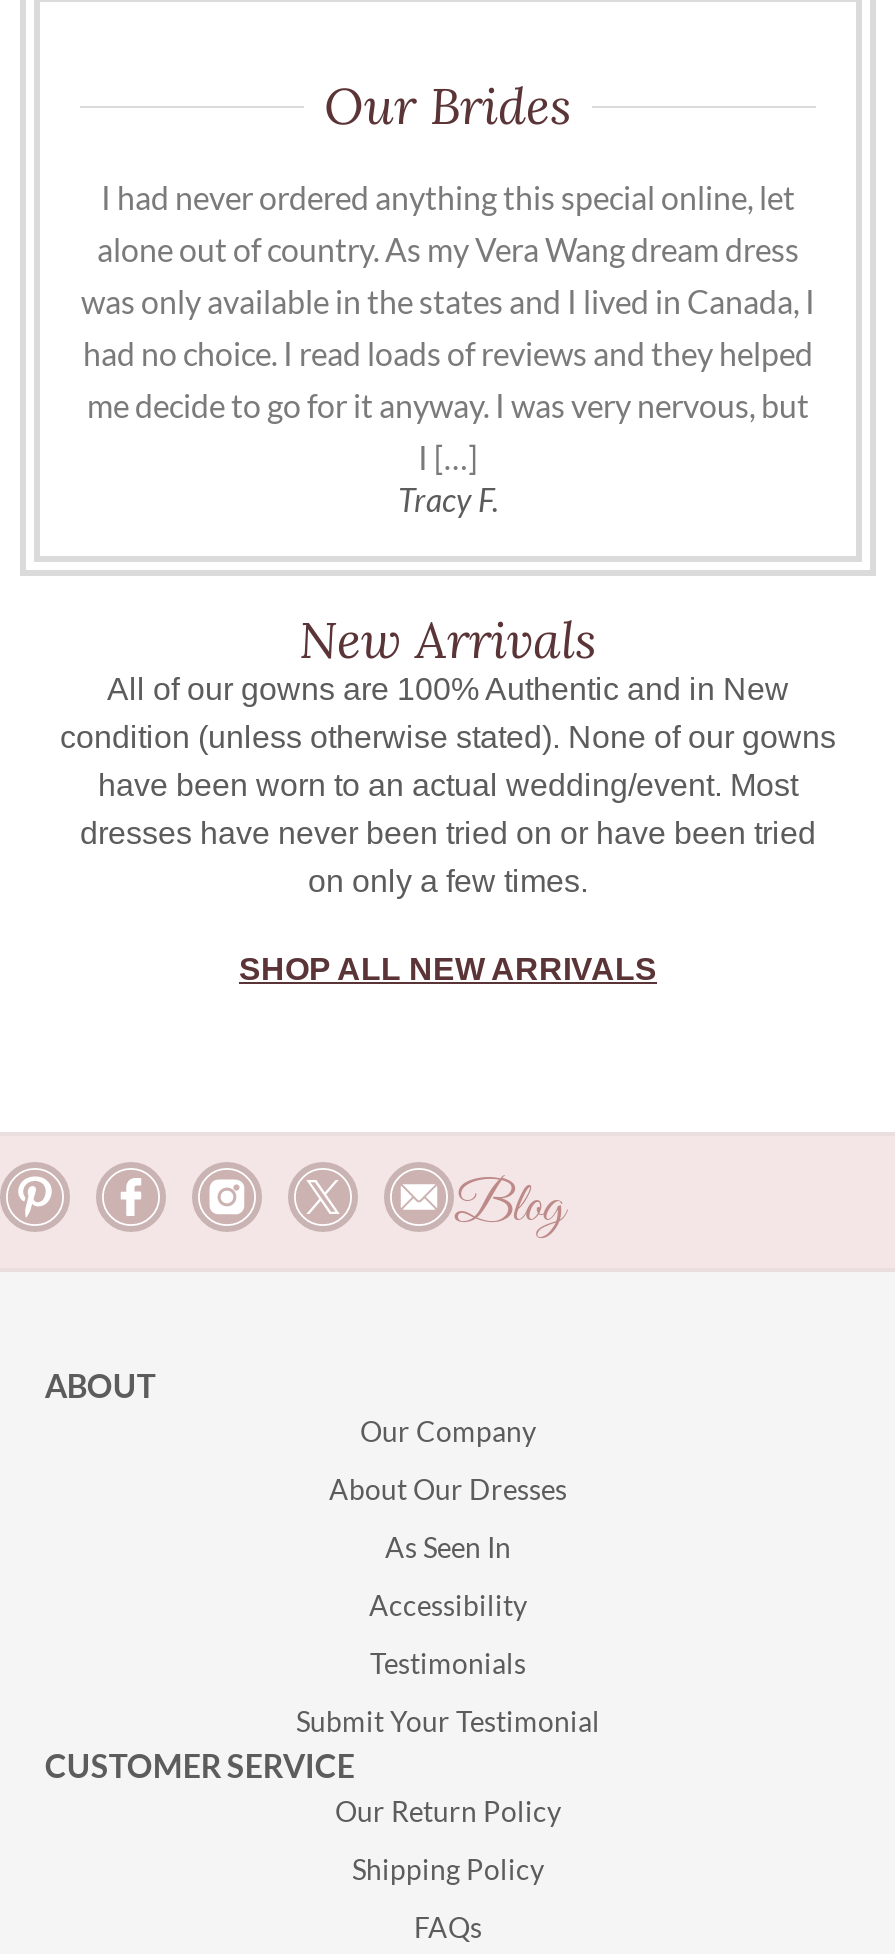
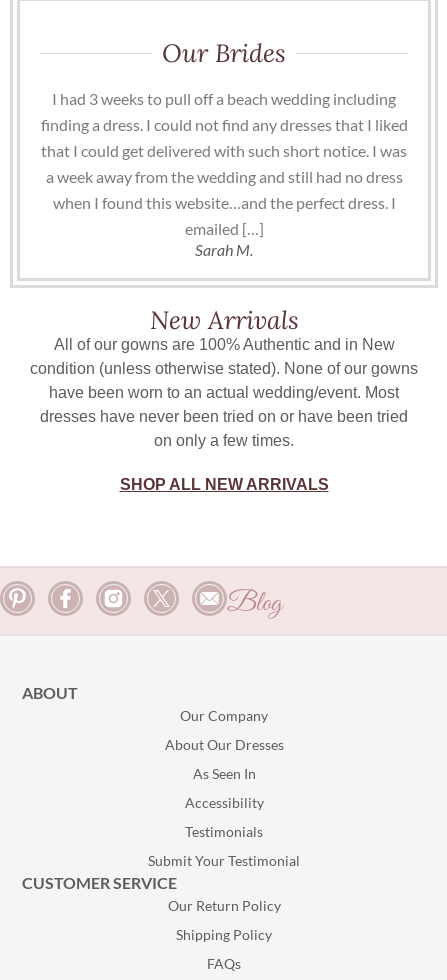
- I had never ordered anything this special online, let
- alone out of country. As my Vera Wang dream dress
- was only available in the states and I lived in Canada, I
- had no choice. I read loads of reviews and they helped
- me decide to go for it anyway. I was very nervous, but
- I […]
- Tracy F.
+ I had 3 weeks to pull off a beach wedding including
+ finding a dress. I could not find any dresses that I liked
+ that I could get delivered with such short notice. I was
+ a week away from the wedding and still had no dress
+ when I found this website…and the perfect dress. I
+ emailed […]
+ Sarah M.
